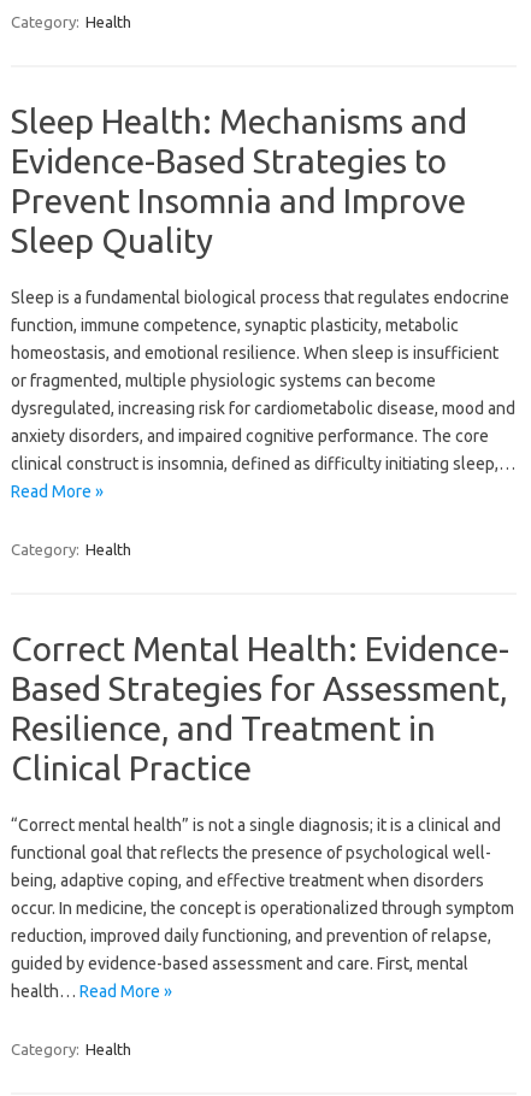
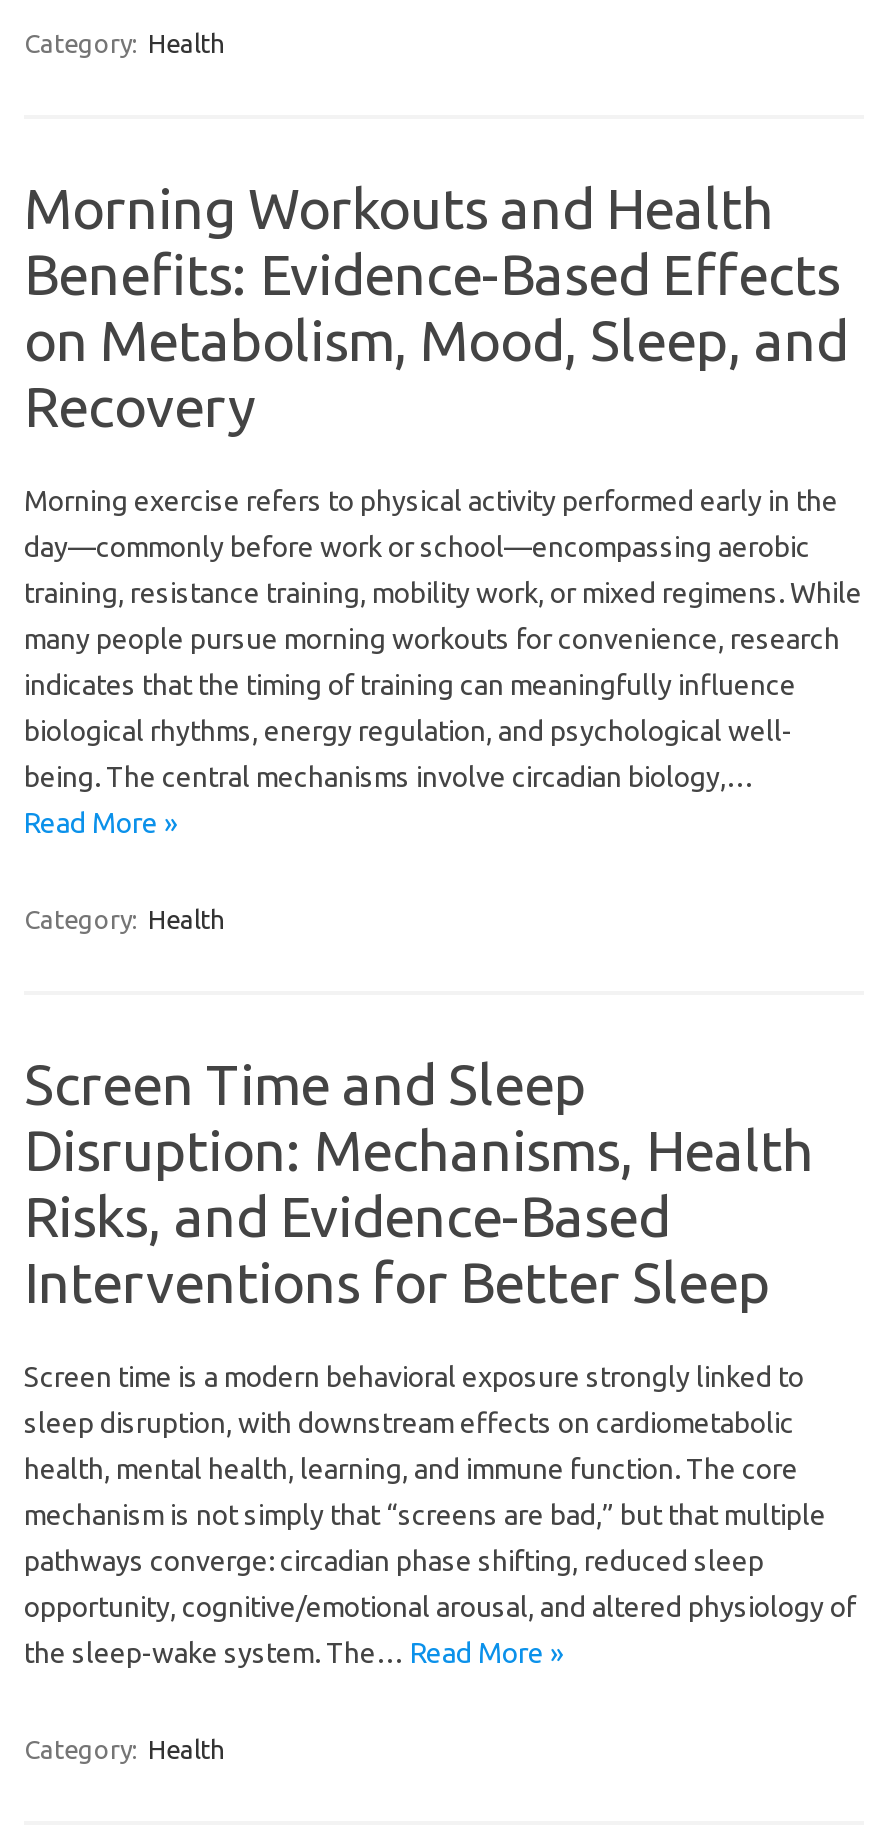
- Sleep Health: Mechanisms and
- Evidence-Based Strategies to
- Prevent Insomnia and Improve
- Sleep Quality
+ Morning Workouts and Health
+ Benefits: Evidence-Based Effects
+ on Metabolism, Mood, Sleep, and
+ Recovery

- Sleep is a fundamental biological process that regulates endocrine
- function, immune competence, synaptic plasticity, metabolic
- homeostasis, and emotional resilience. When sleep is insufficient
- or fragmented, multiple physiologic systems can become
- dysregulated, increasing risk for cardiometabolic disease, mood and
- anxiety disorders, and impaired cognitive performance. The core
- clinical construct is insomnia, defined as difficulty initiating sleep,…
+ Morning exercise refers to physical activity performed early in the
+ day—commonly before work or school—encompassing aerobic
+ training, resistance training, mobility work, or mixed regimens. While
+ many people pursue morning workouts for convenience, research
+ indicates that the timing of training can meaningfully influence
+ biological rhythms, energy regulation, and psychological well-
+ being. The central mechanisms involve circadian biology,…

- Correct Mental Health: Evidence-
- Based Strategies for Assessment,
- Resilience, and Treatment in
- Clinical Practice
+ Screen Time and Sleep
+ Disruption: Mechanisms, Health
+ Risks, and Evidence-Based
+ Interventions for Better Sleep

- “Correct mental health” is not a single diagnosis; it is a clinical and
- functional goal that reflects the presence of psychological well-
- being, adaptive coping, and effective treatment when disorders
- occur. In medicine, the concept is operationalized through symptom
- reduction, improved daily functioning, and prevention of relapse,
- guided by evidence-based assessment and care. First, mental
- health… Read More »
+ Screen time is a modern behavioral exposure strongly linked to
+ sleep disruption, with downstream effects on cardiometabolic
+ health, mental health, learning, and immune function. The core
+ mechanism is not simply that “screens are bad,” but that multiple
+ pathways converge: circadian phase shifting, reduced sleep
+ opportunity, cognitive/emotional arousal, and altered physiology of
+ the sleep-wake system. The… Read More »
